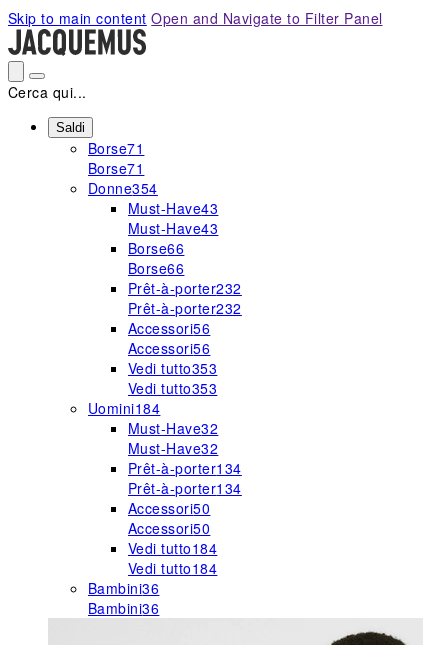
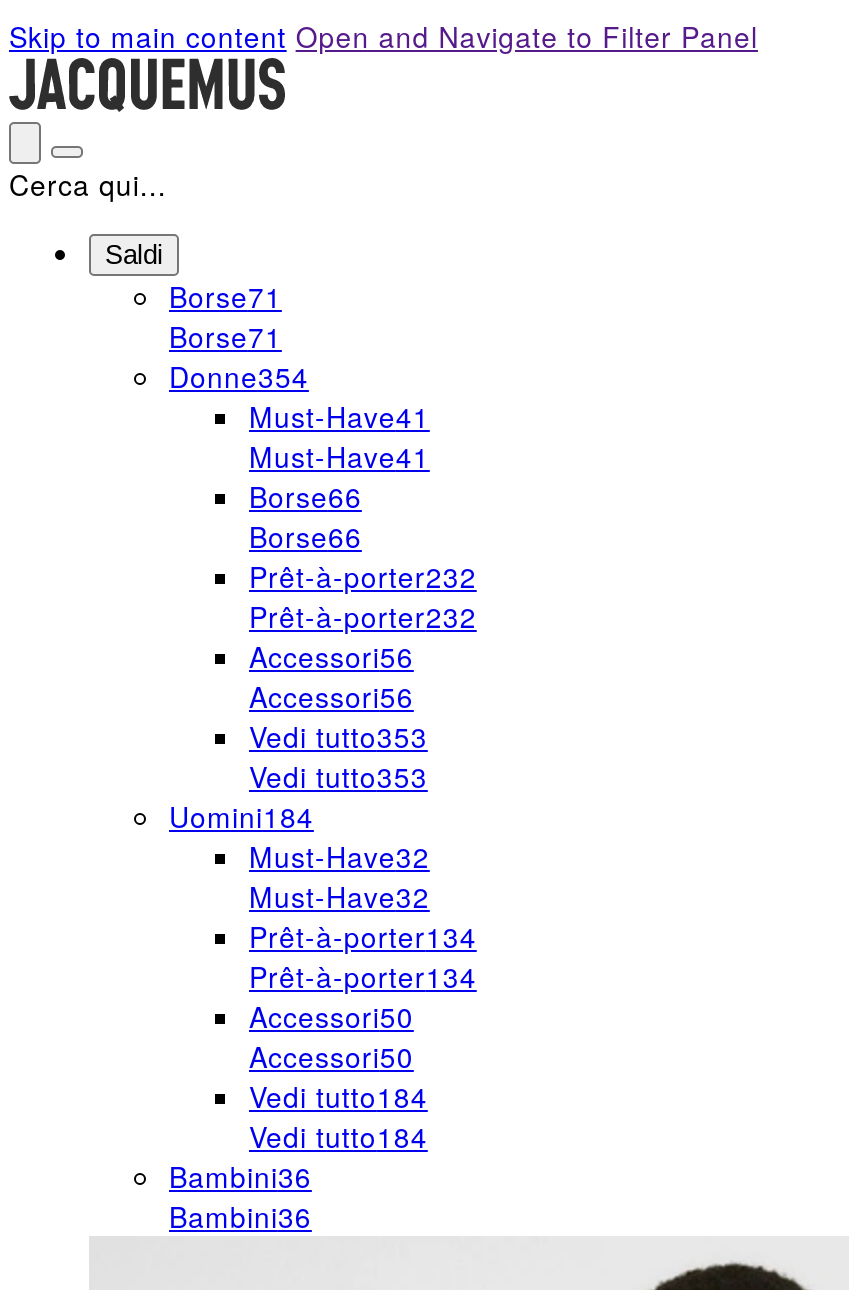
- Must-Have43
+ Must-Have41

- Must-Have43
+ Must-Have41
